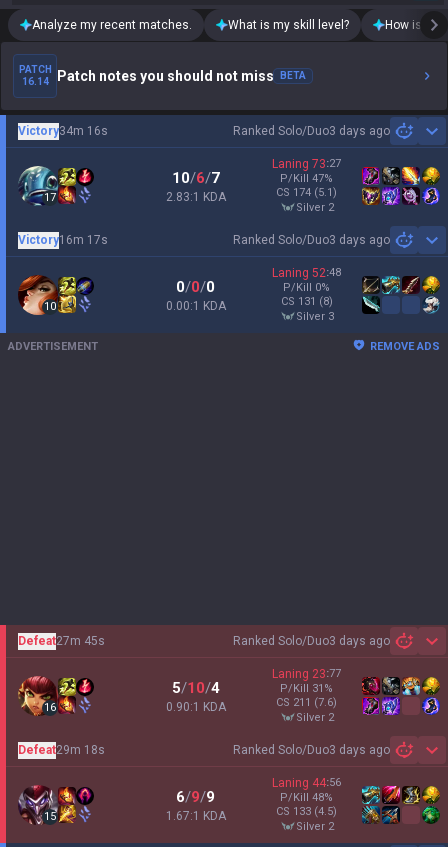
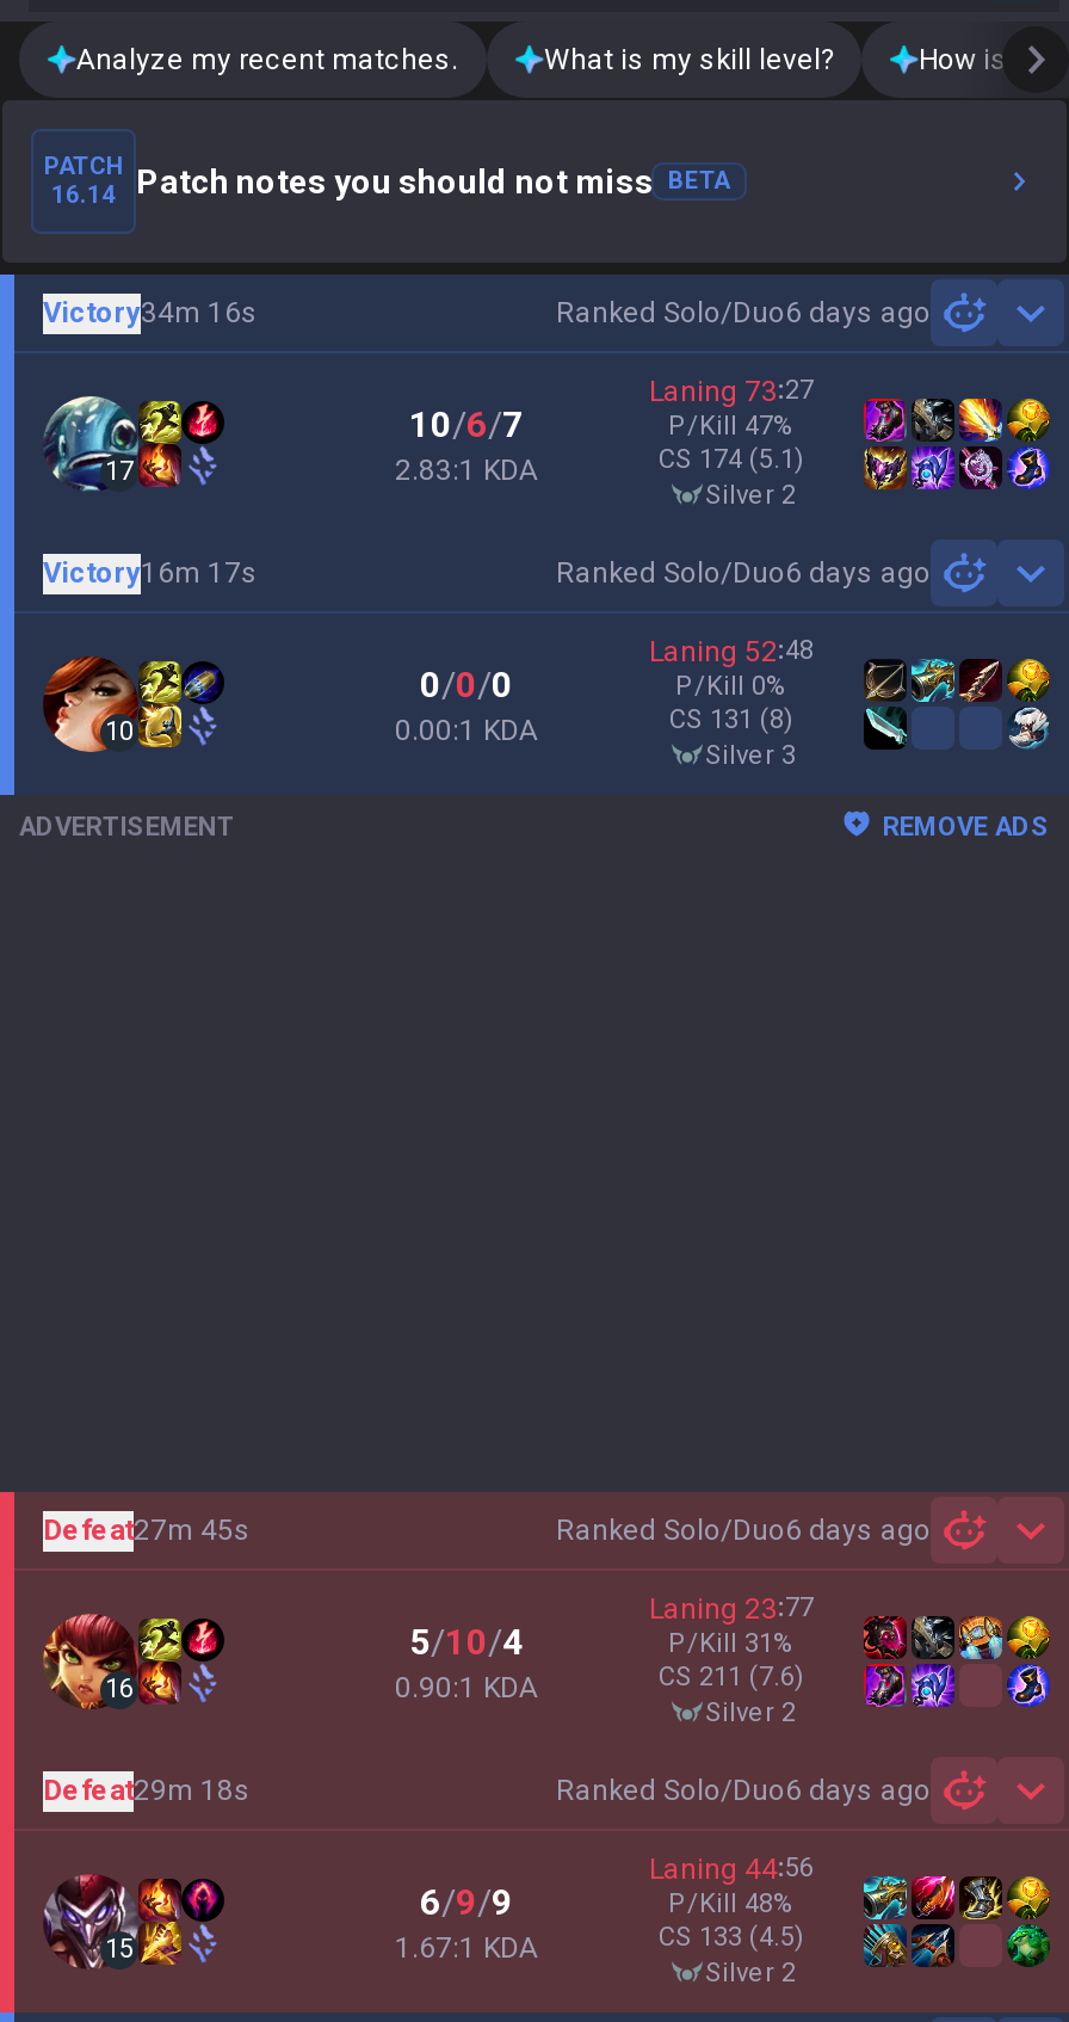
- Ranked Solo/Duo3 days ago
+ Ranked Solo/Duo6 days ago

- Ranked Solo/Duo3 days ago
+ Ranked Solo/Duo6 days ago

- Ranked Solo/Duo3 days ago
+ Ranked Solo/Duo6 days ago

- Ranked Solo/Duo3 days ago
+ Ranked Solo/Duo6 days ago
